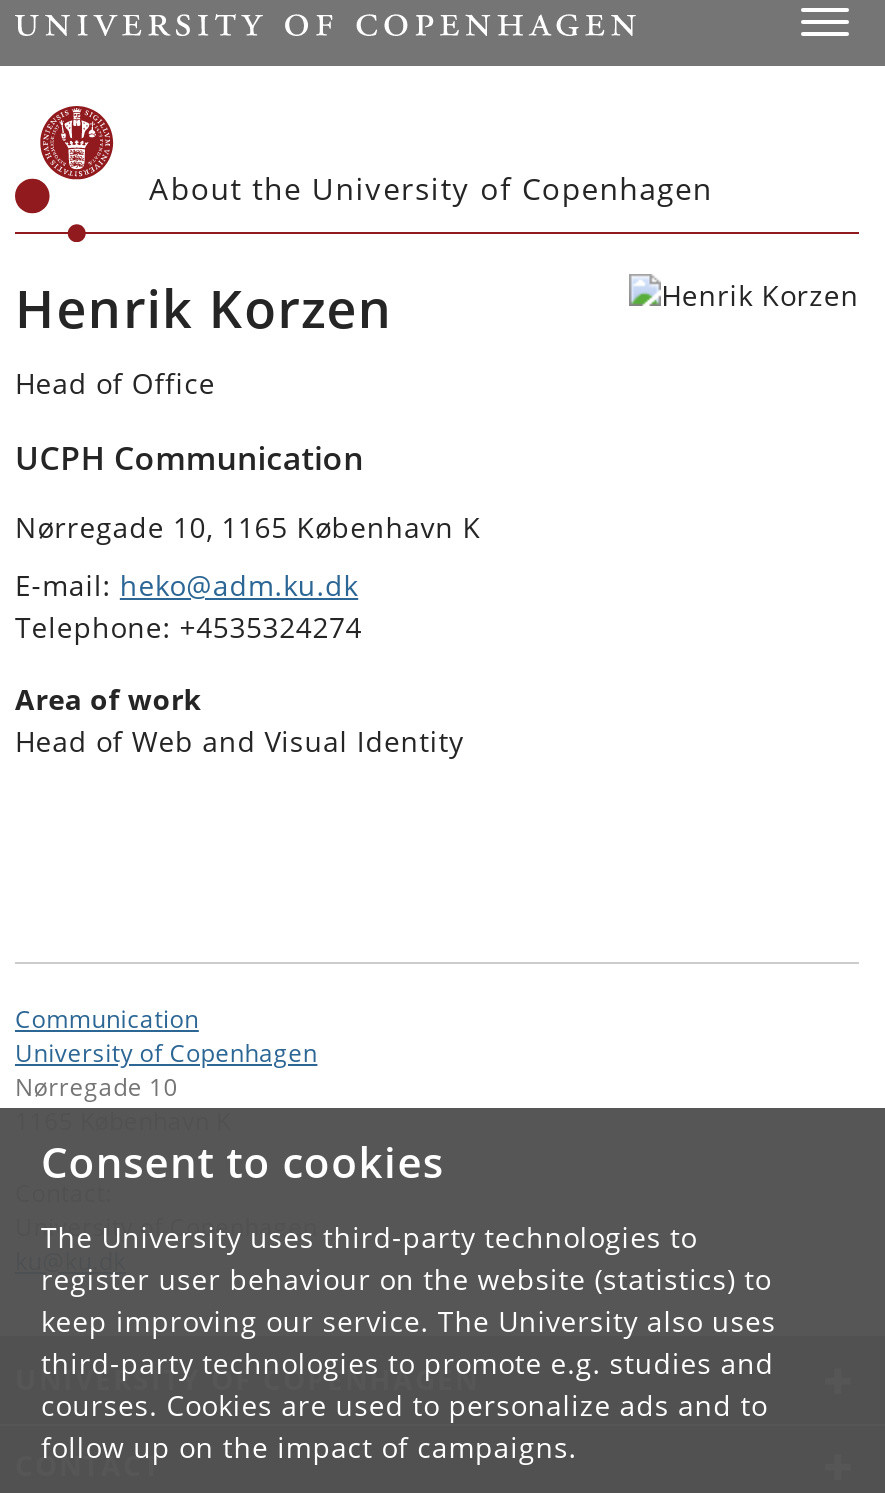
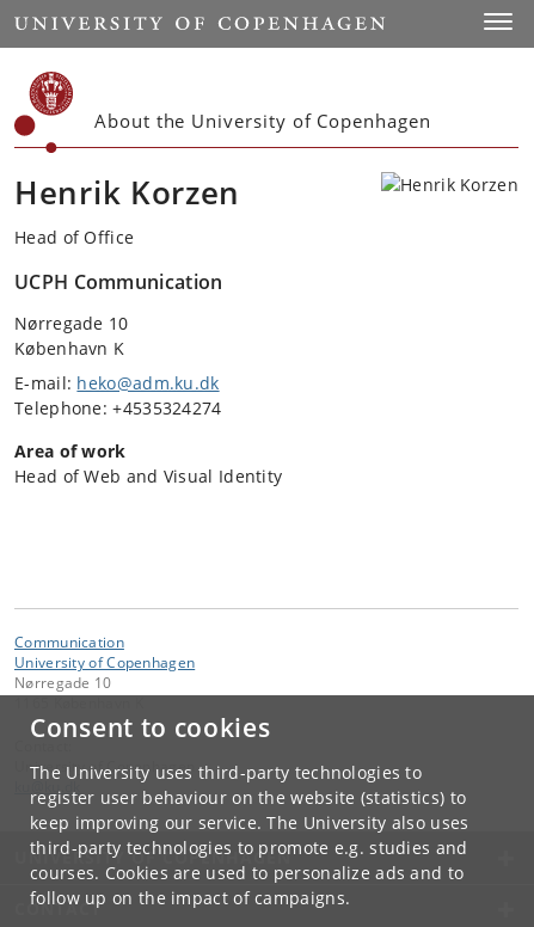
- Nørregade 10, 1165 København K
+ Nørregade 10
+ København K
